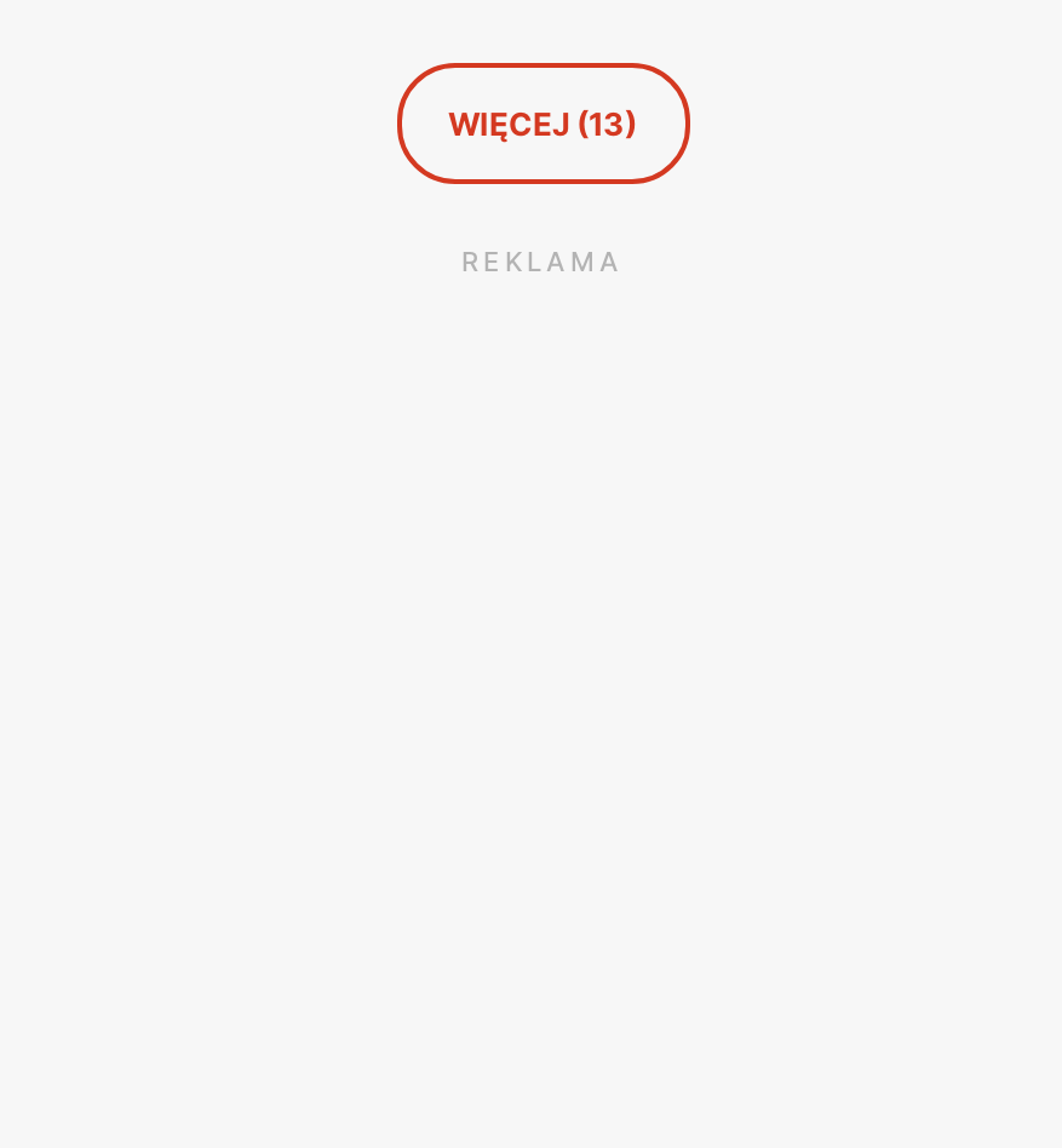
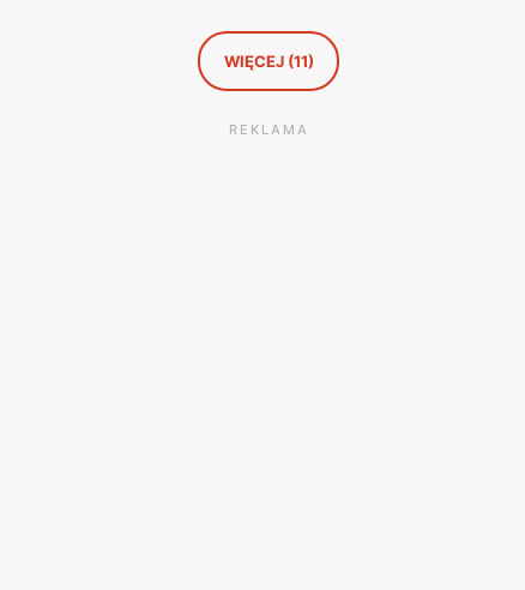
- WIĘCEJ (13)
+ WIĘCEJ (11)
